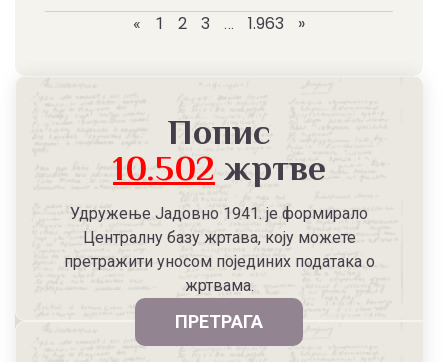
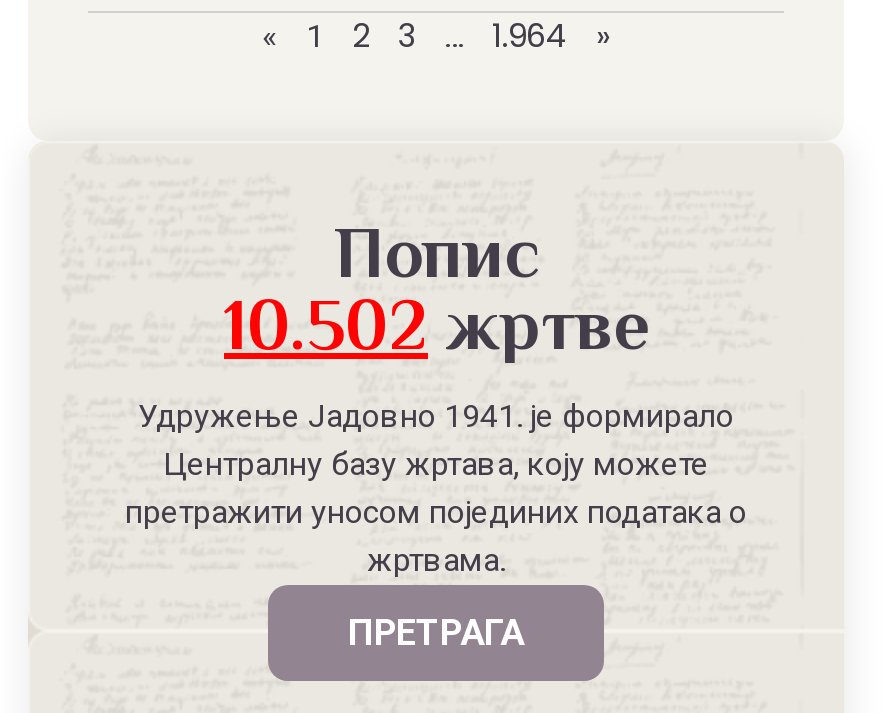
- 1.963
+ 1.964
